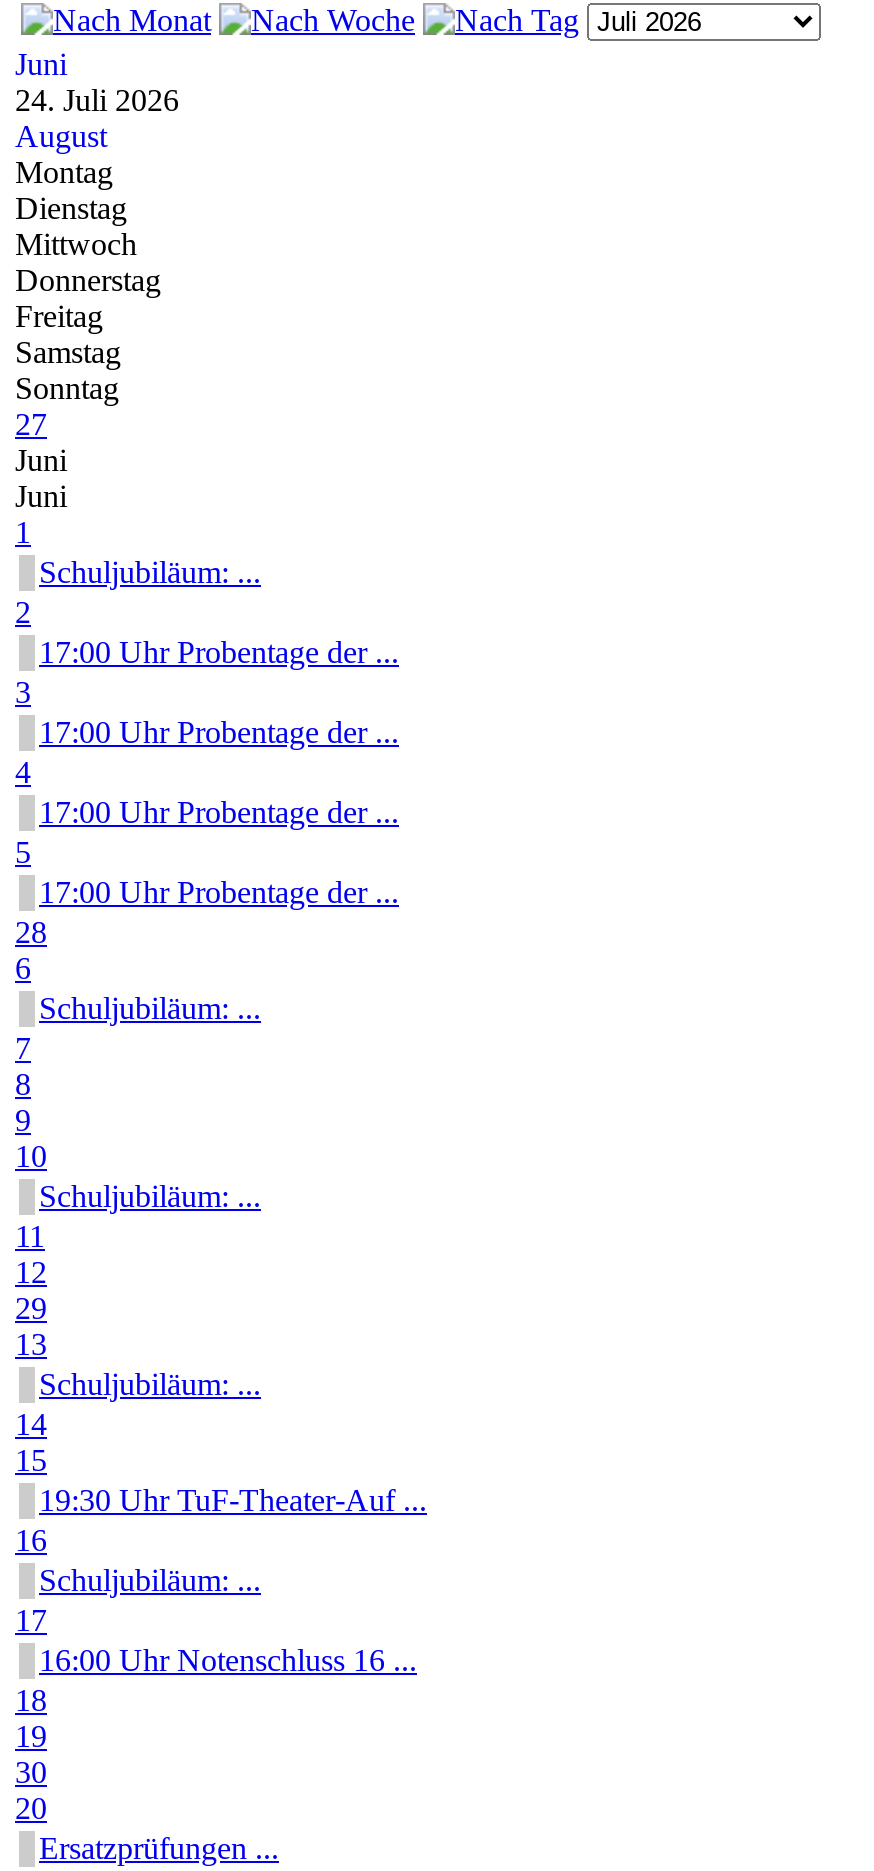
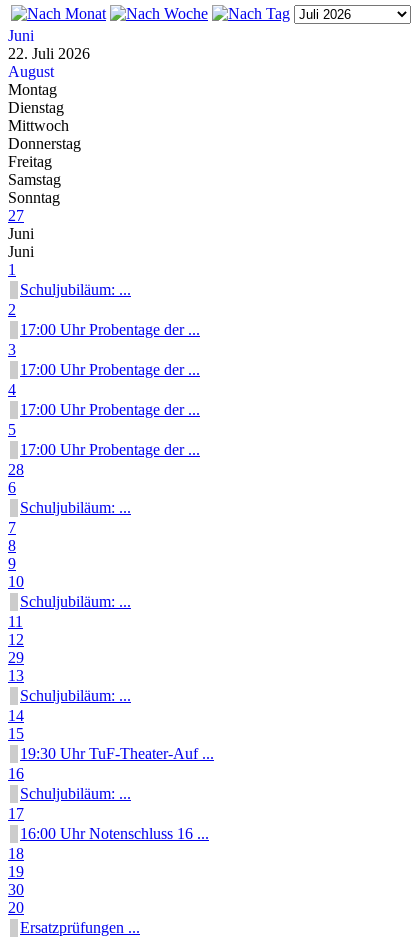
- 24. Juli 2026
+ 22. Juli 2026
